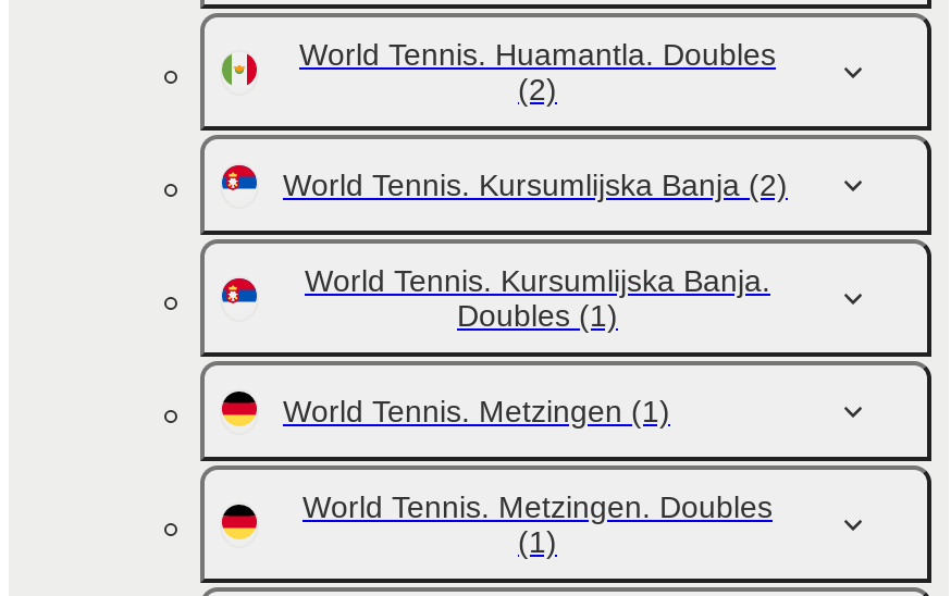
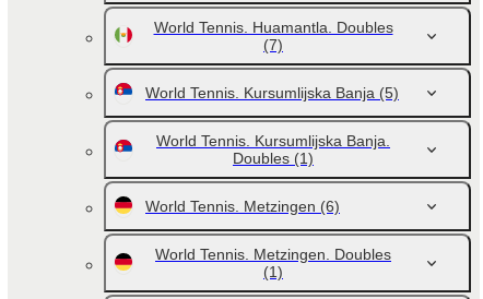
- (2)
+ (7)

- World Tennis. Kursumlijska Banja (2)
+ World Tennis. Kursumlijska Banja (5)

- World Tennis. Metzingen (1)
+ World Tennis. Metzingen (6)
